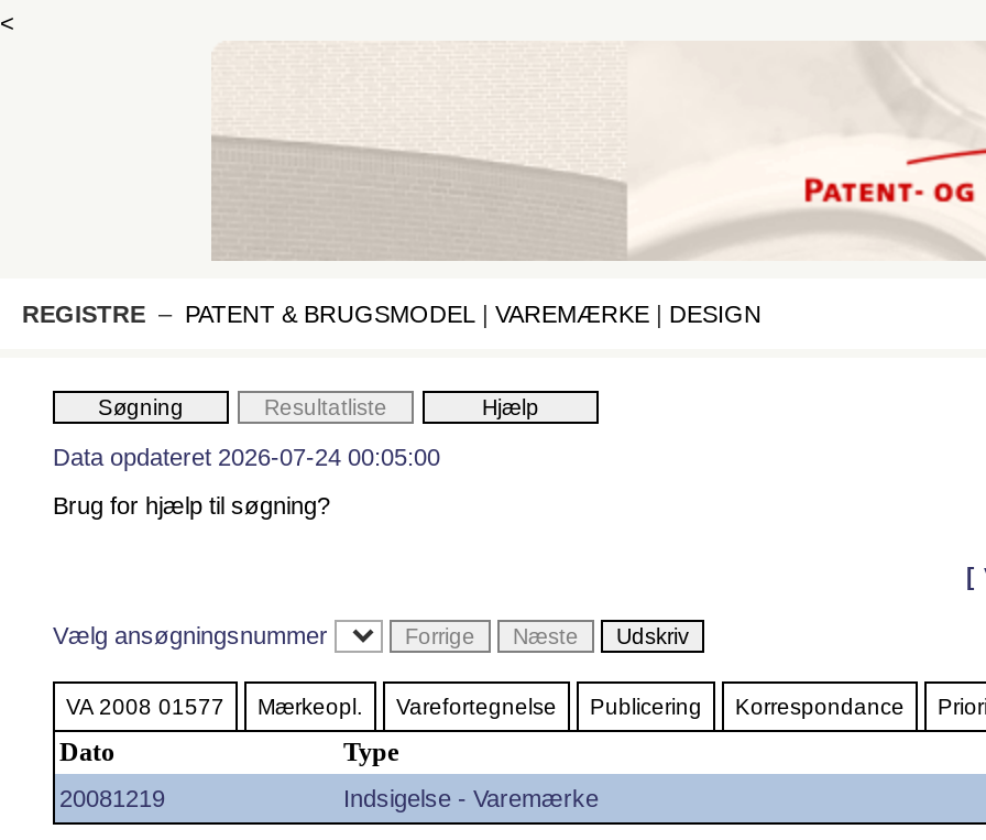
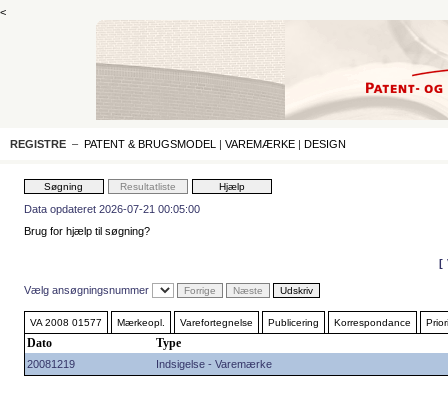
- Data opdateret 2026-07-24 00:05:00
+ Data opdateret 2026-07-21 00:05:00
